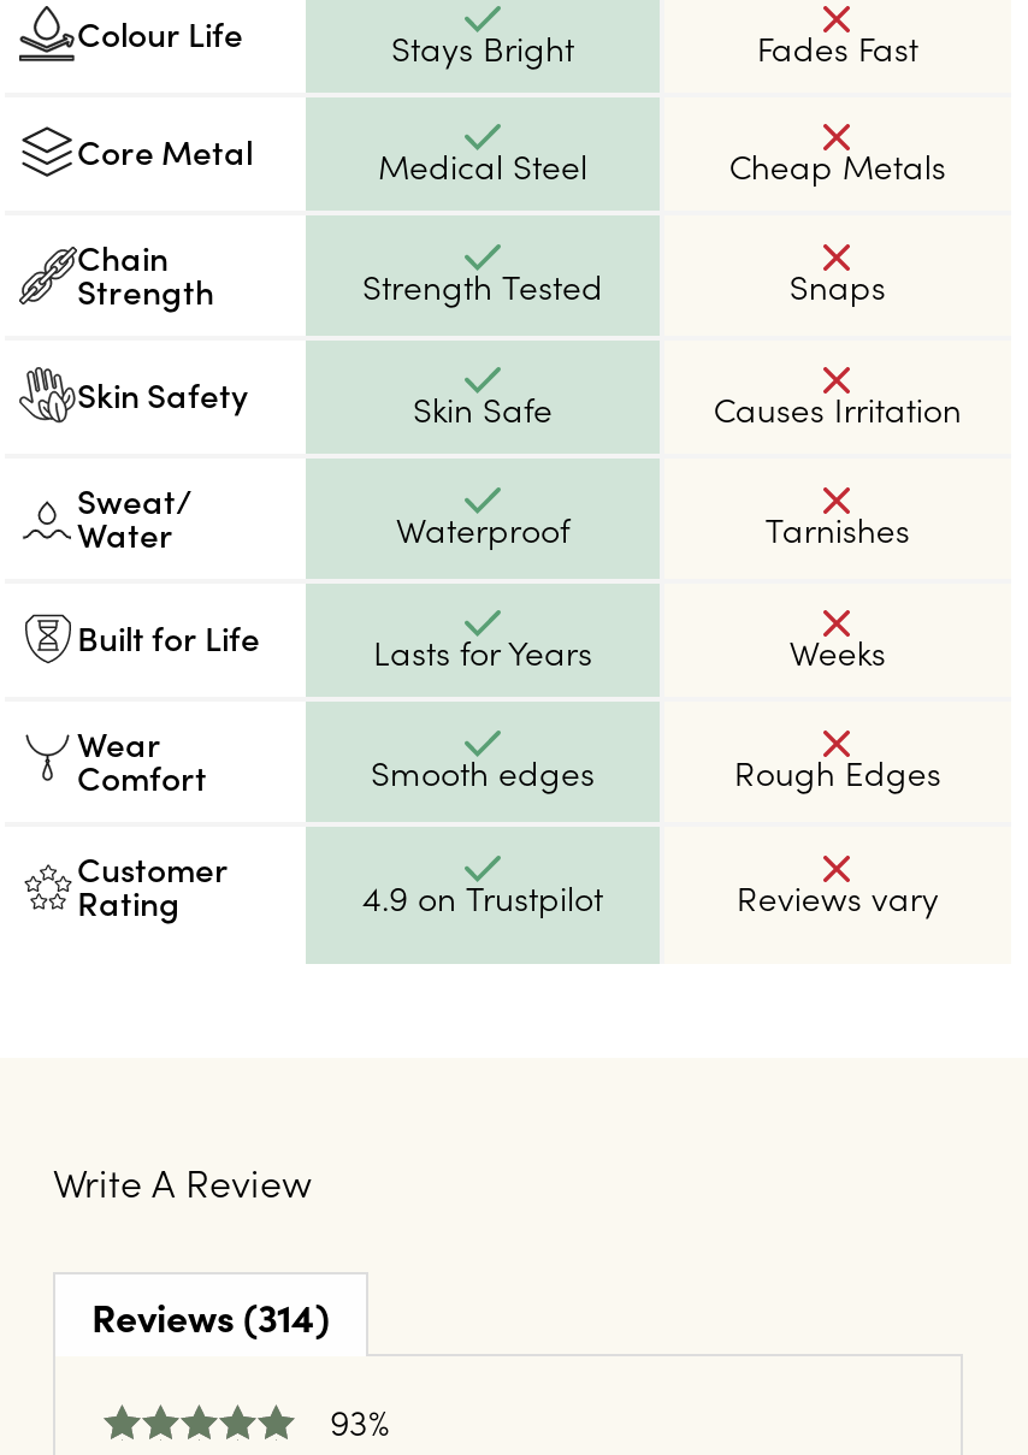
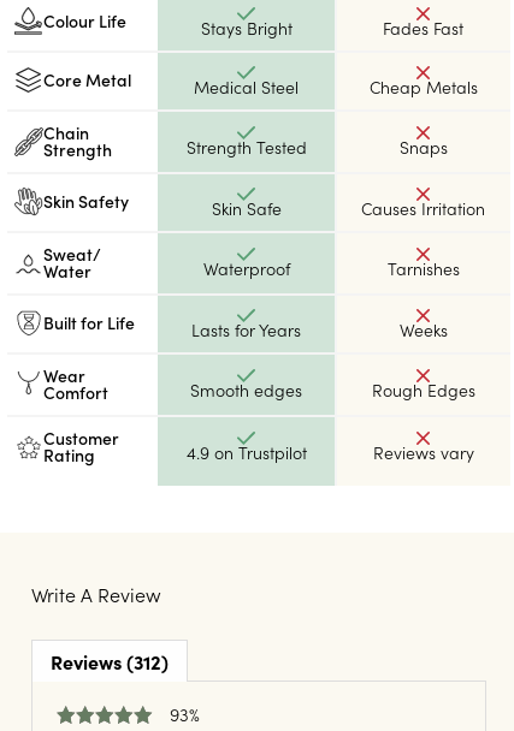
- Reviews (314)
+ Reviews (312)
